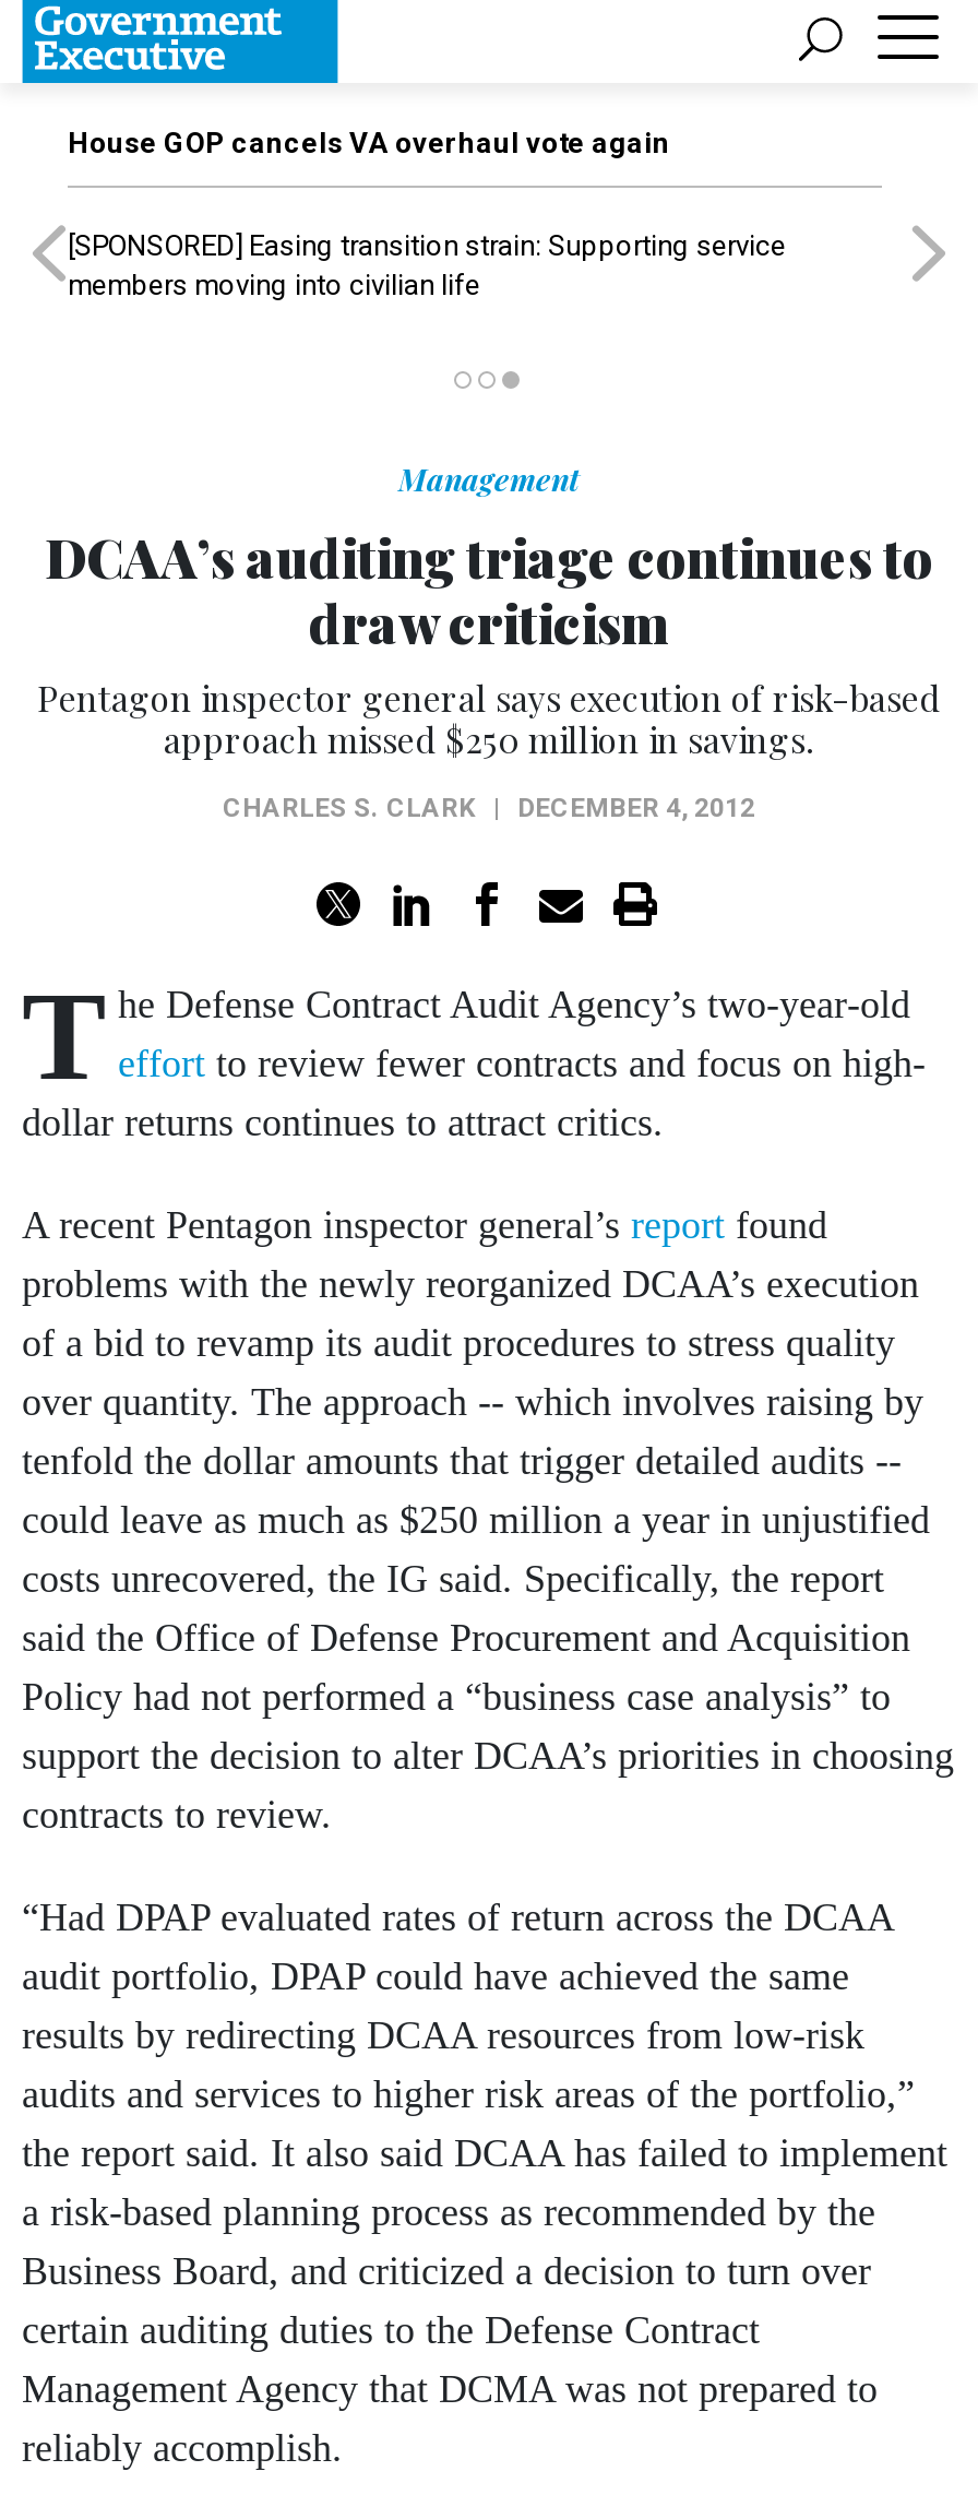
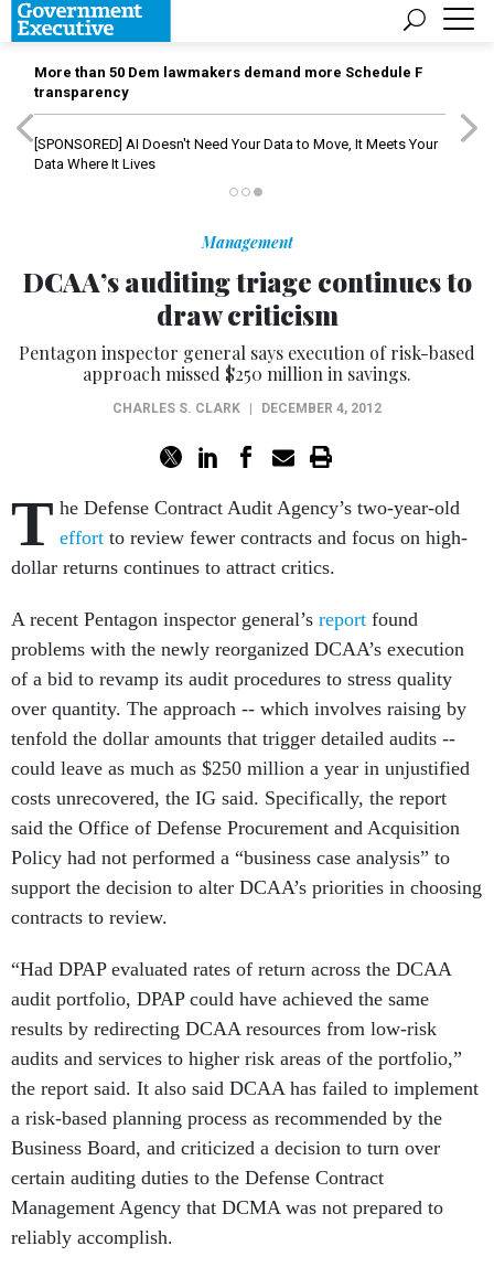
- House GOP cancels VA overhaul vote again
+ More than 50 Dem lawmakers demand more Schedule F
+ transparency

- [SPONSORED] Easing transition strain: Supporting service
- members moving into civilian life
+ [SPONSORED] AI Doesn't Need Your Data to Move, It Meets Your
+ Data Where It Lives
